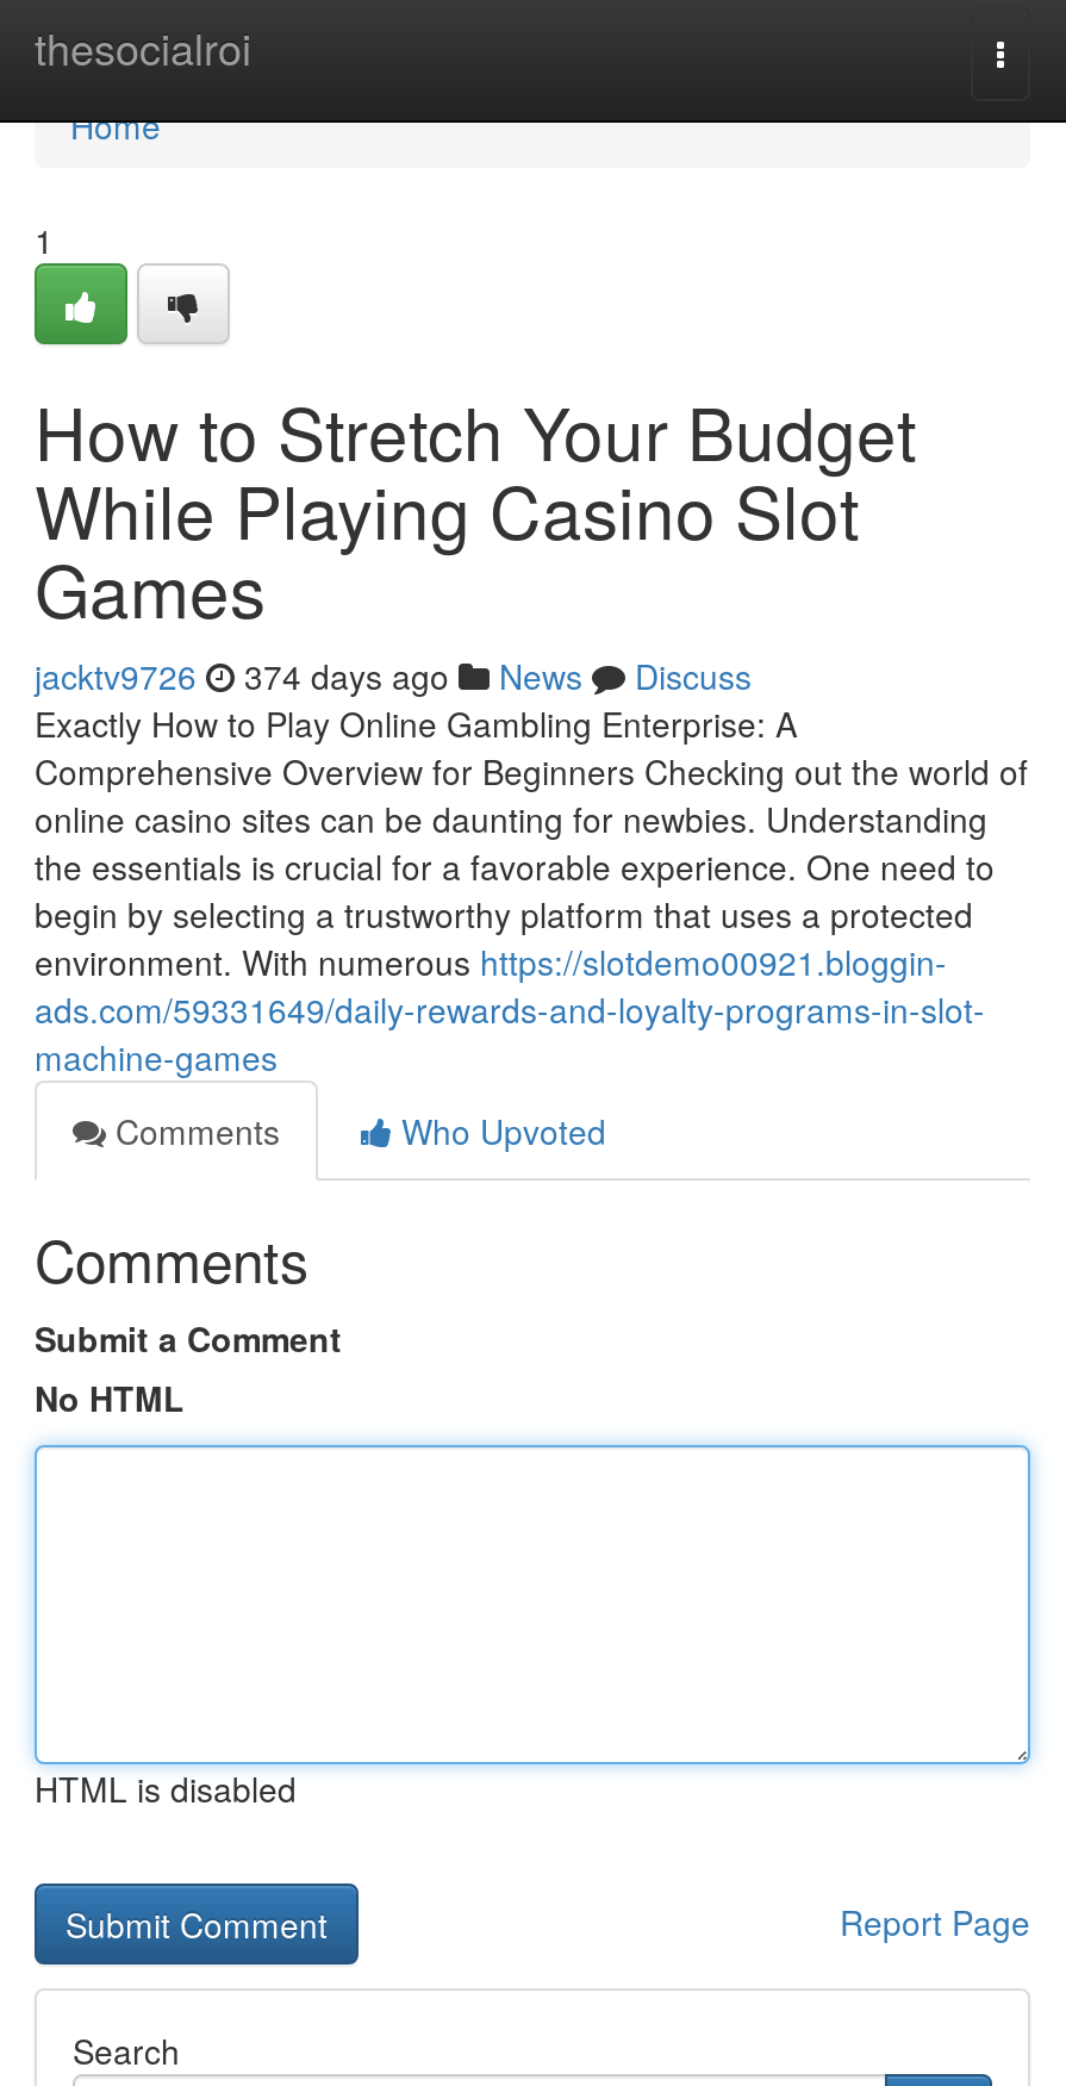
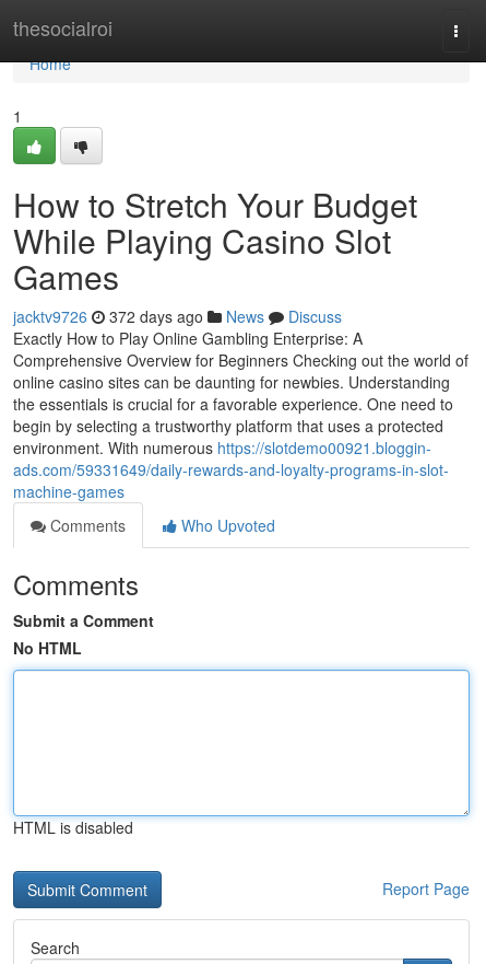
- jacktv9726 374 days ago News Discuss
+ jacktv9726 372 days ago News Discuss
